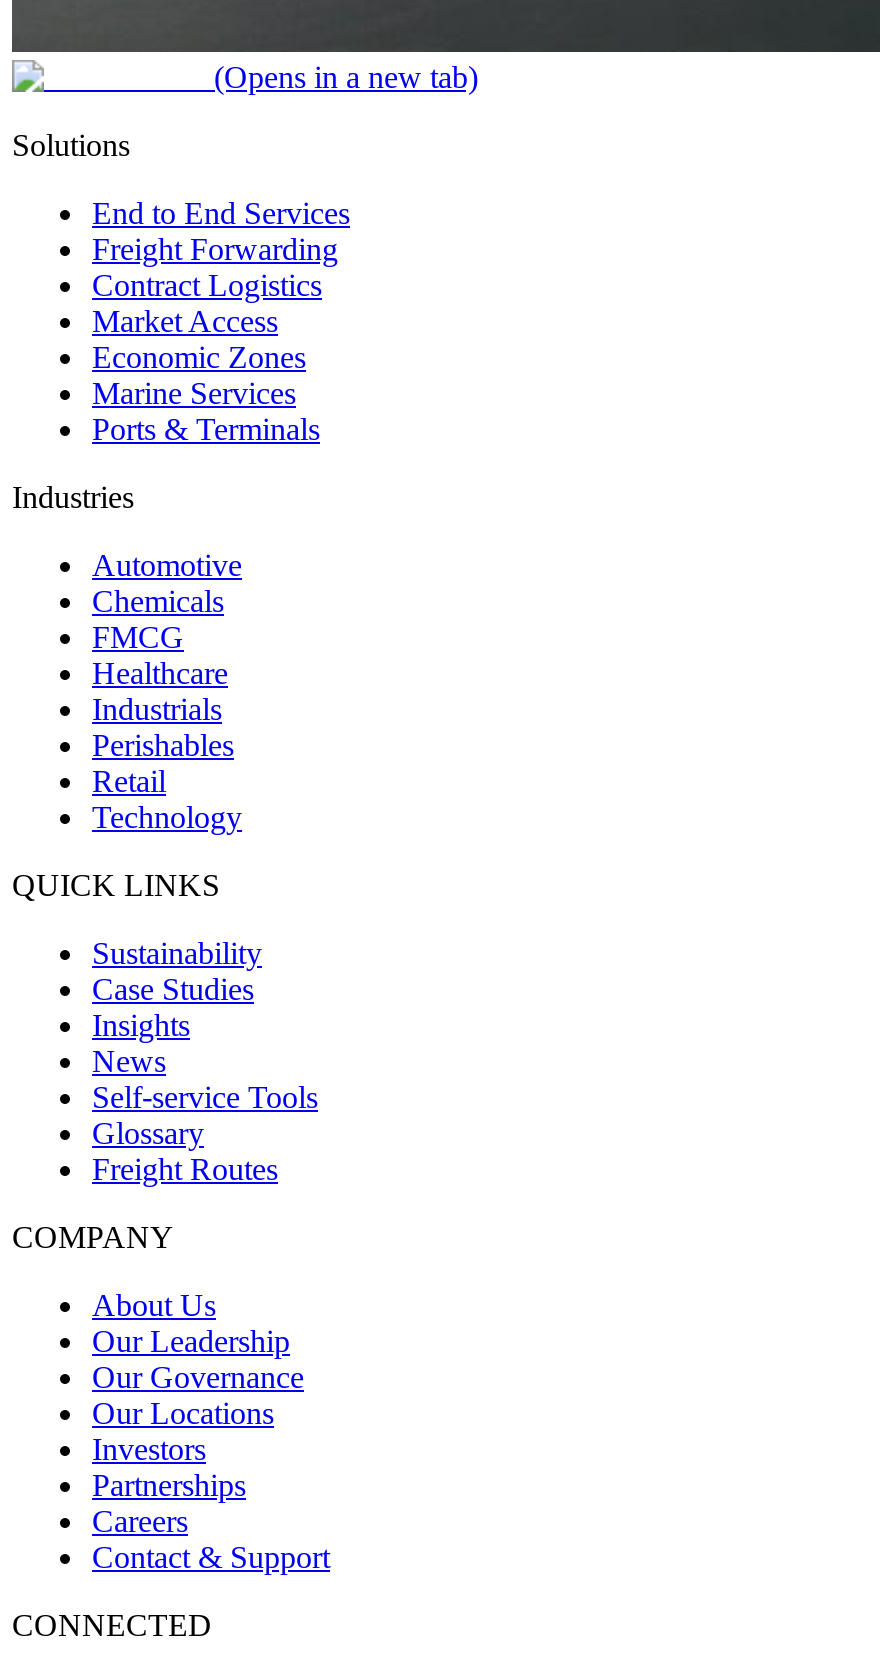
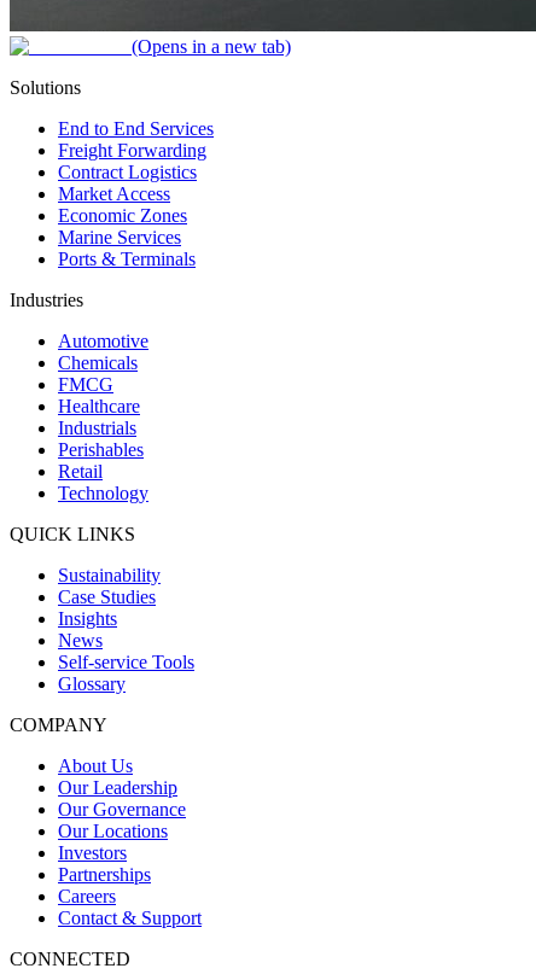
- Freight Routes
